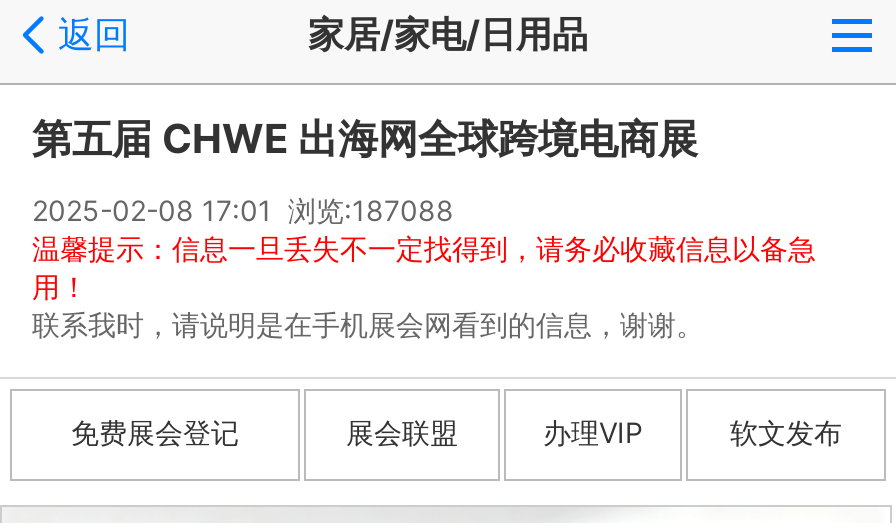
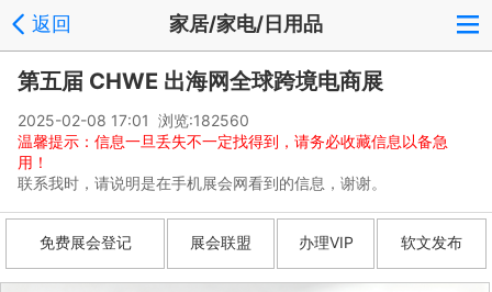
- 2025-02-08 17:01 浏览:187088
+ 2025-02-08 17:01 浏览:182560
